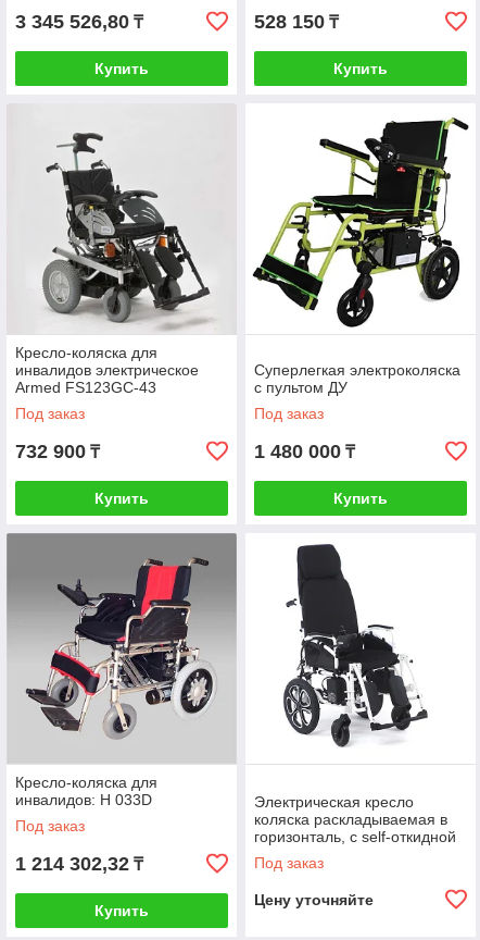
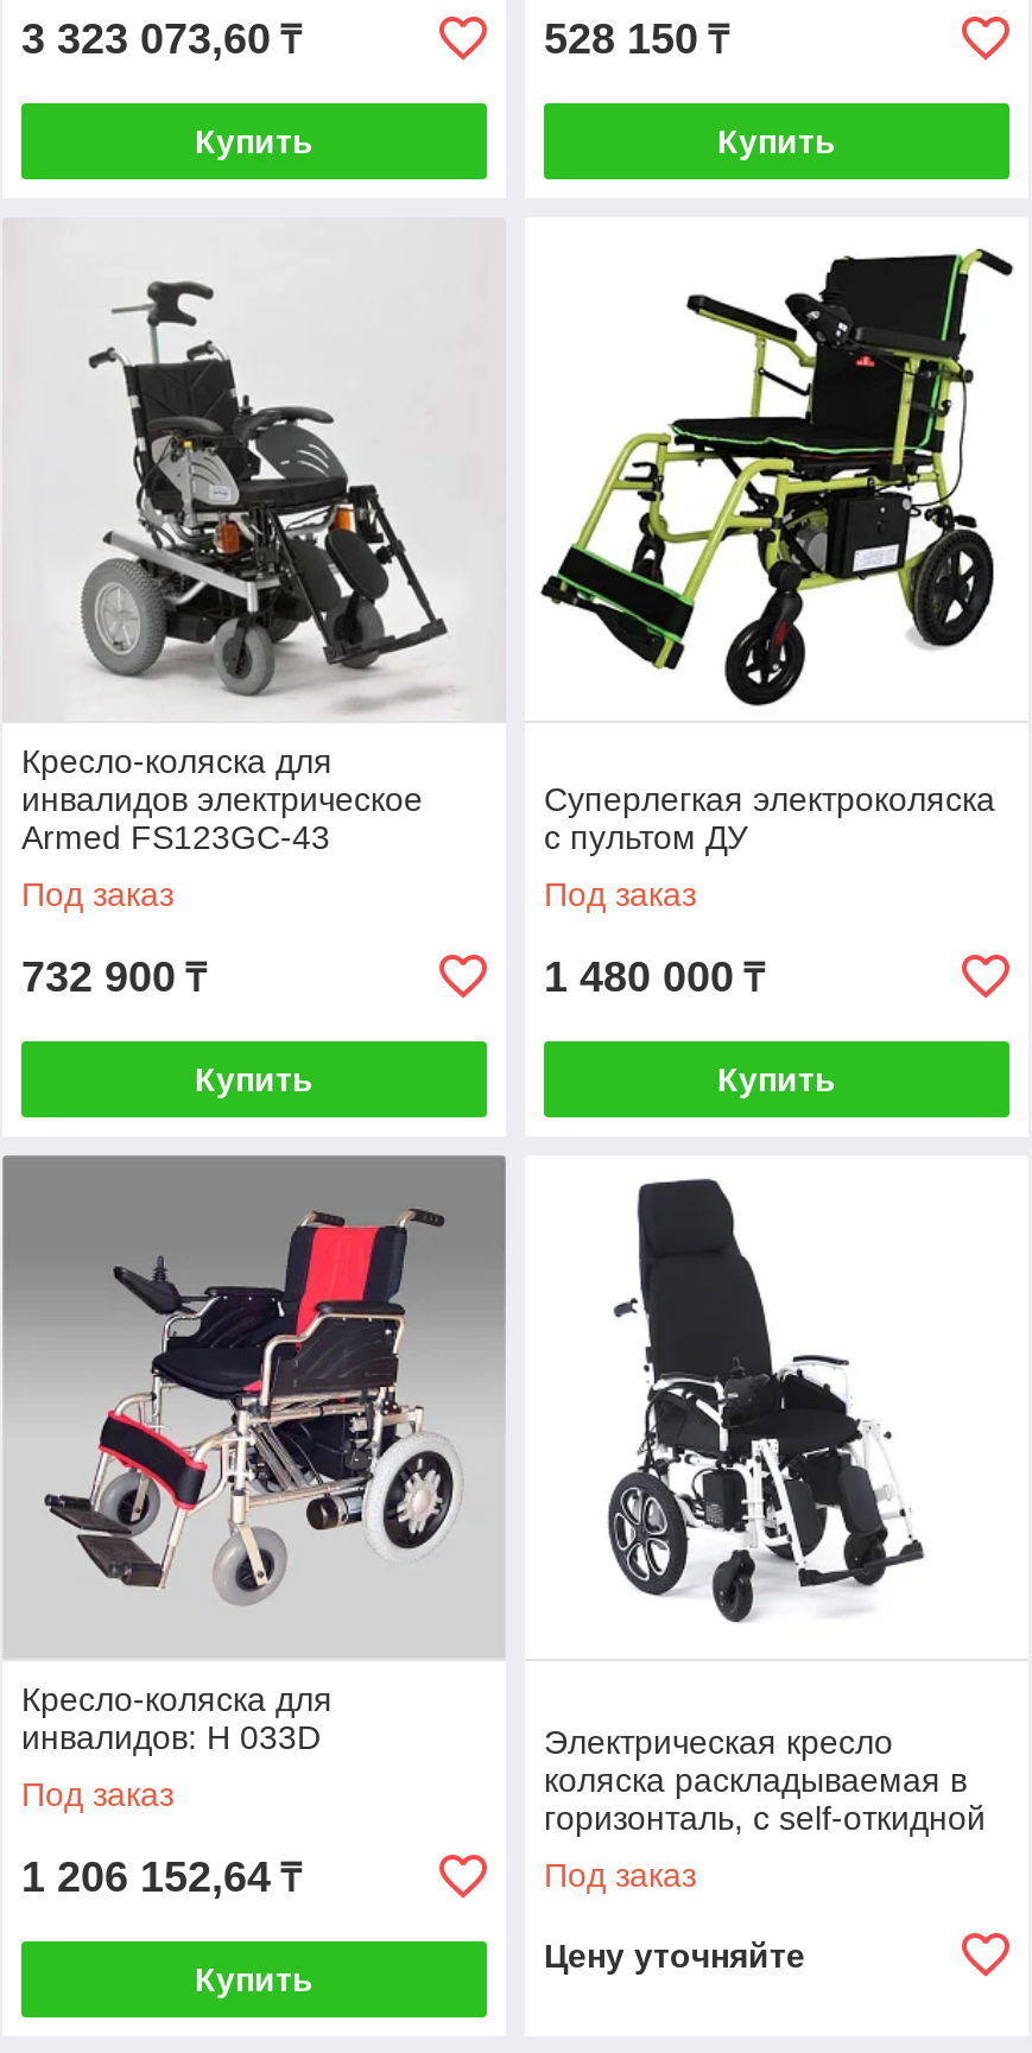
- 3 345 526,80 ₸
+ 3 323 073,60 ₸

- 1 214 302,32 ₸
+ 1 206 152,64 ₸
